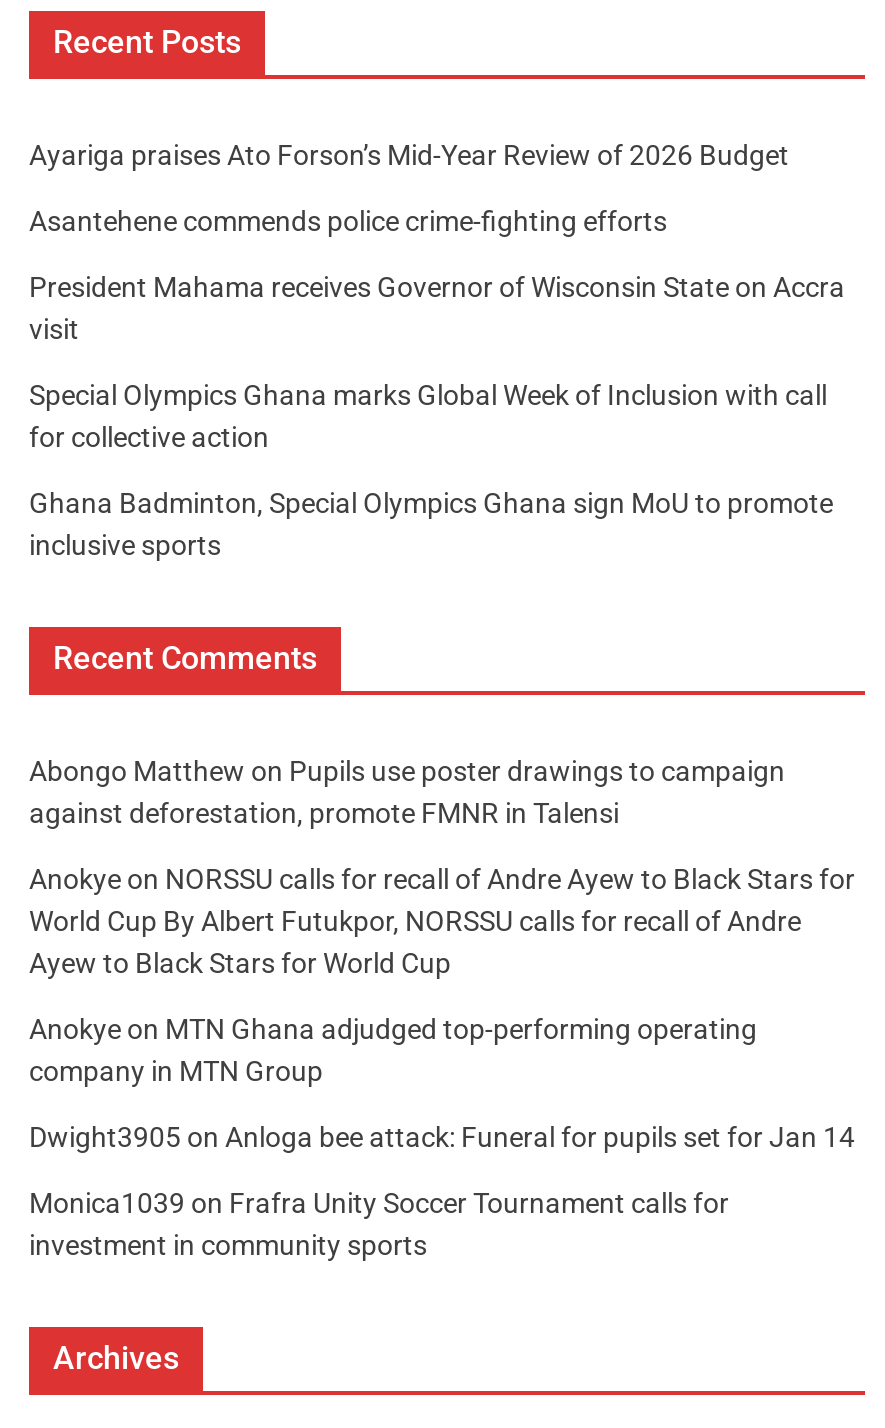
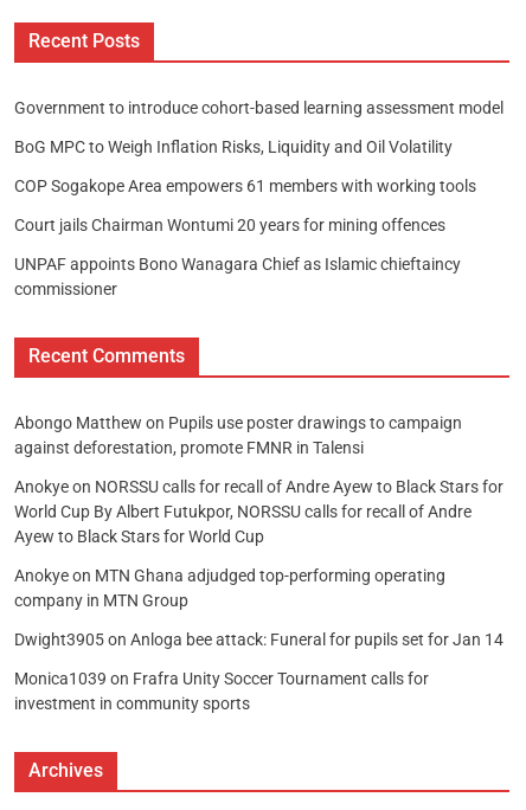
- Ayariga praises Ato Forson’s Mid-Year Review of 2026 Budget
+ Government to introduce cohort-based learning assessment model

- Asantehene commends police crime-fighting efforts
+ BoG MPC to Weigh Inflation Risks, Liquidity and Oil Volatility

- President Mahama receives Governor of Wisconsin State on Accra
- visit
+ COP Sogakope Area empowers 61 members with working tools

- Special Olympics Ghana marks Global Week of Inclusion with call
- for collective action
+ Court jails Chairman Wontumi 20 years for mining offences

- Ghana Badminton, Special Olympics Ghana sign MoU to promote
- inclusive sports
+ UNPAF appoints Bono Wanagara Chief as Islamic chieftaincy
+ commissioner
